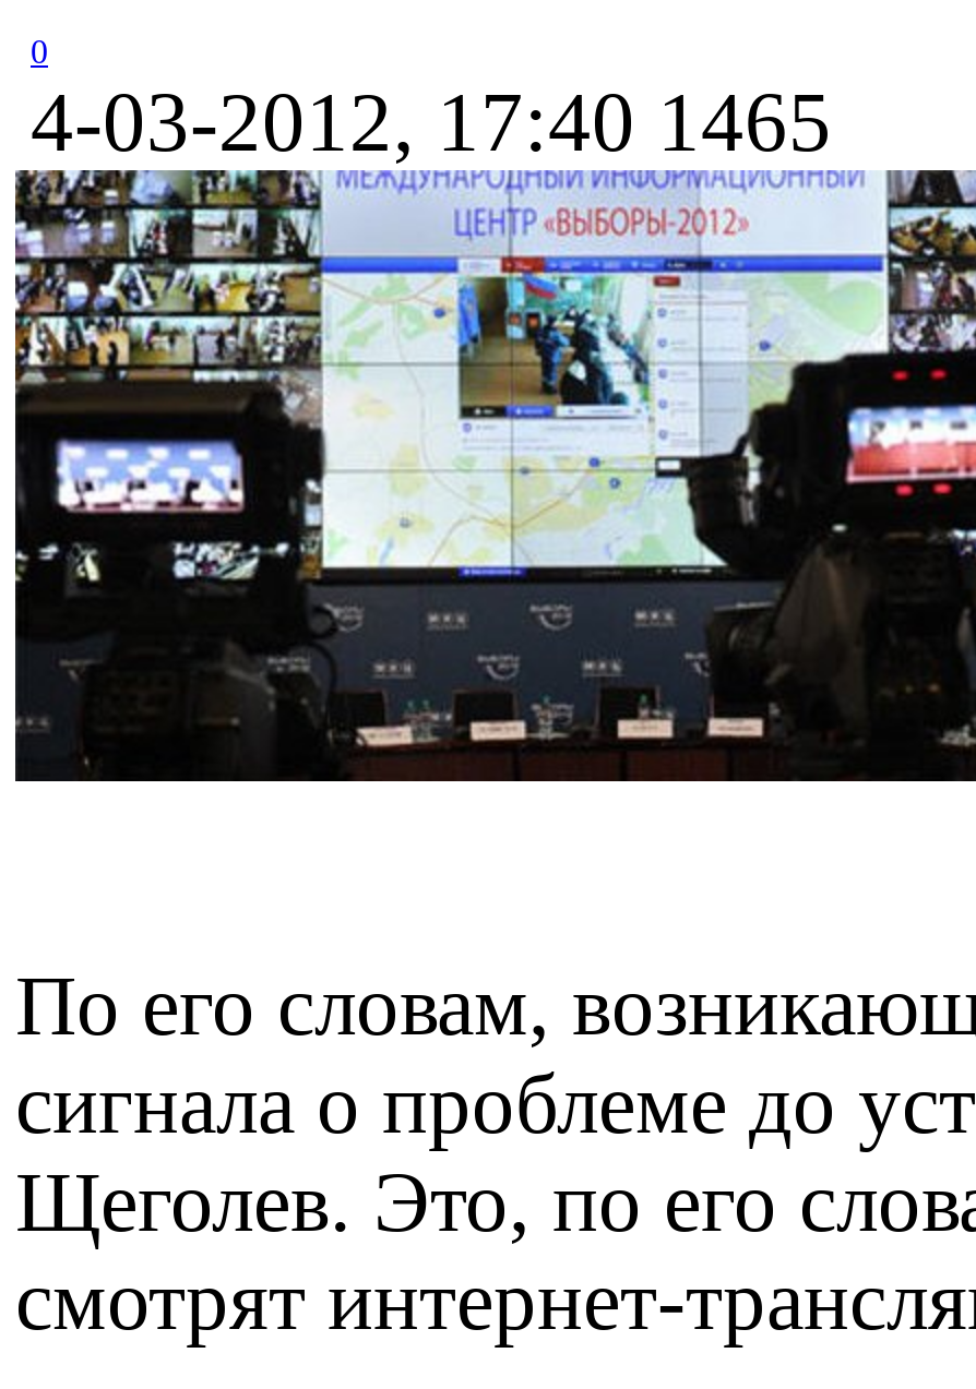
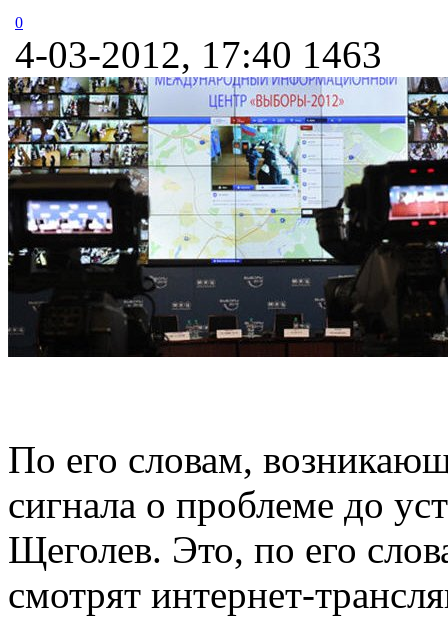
- 4-03-2012, 17:40 1465
+ 4-03-2012, 17:40 1463
